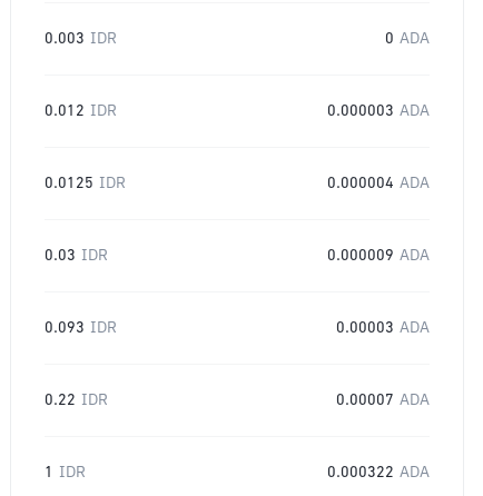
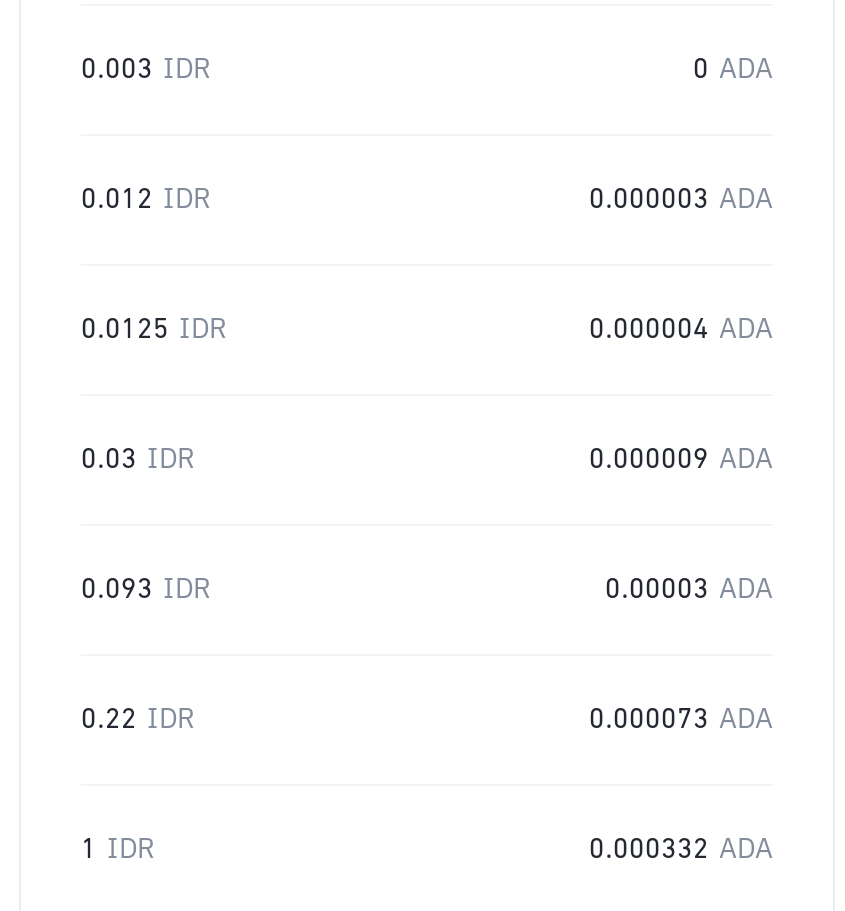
- 0.00007 ADA
+ 0.000073 ADA

- 0.000322 ADA
+ 0.000332 ADA
